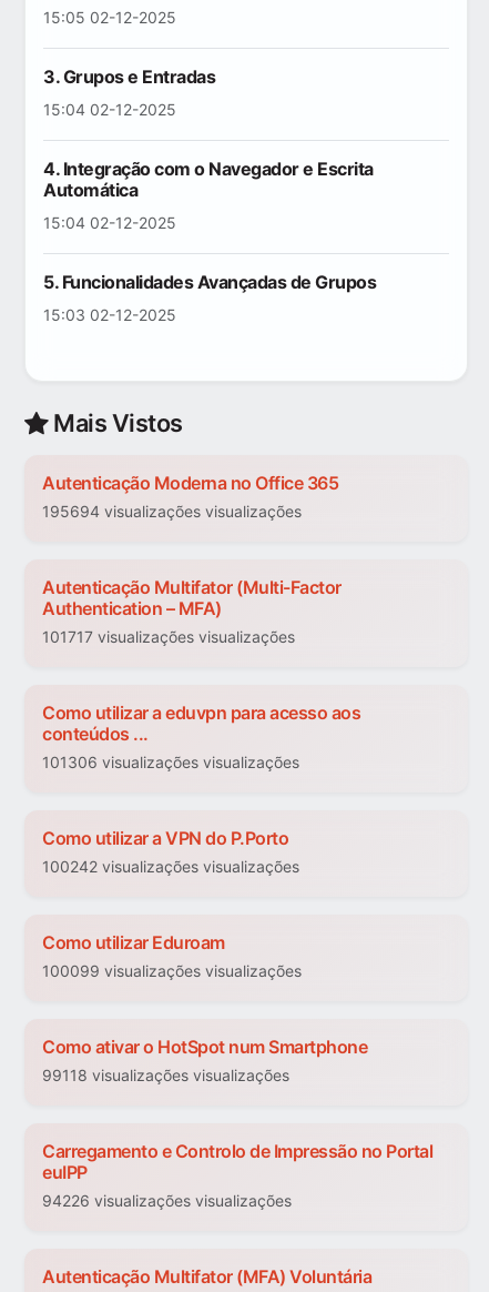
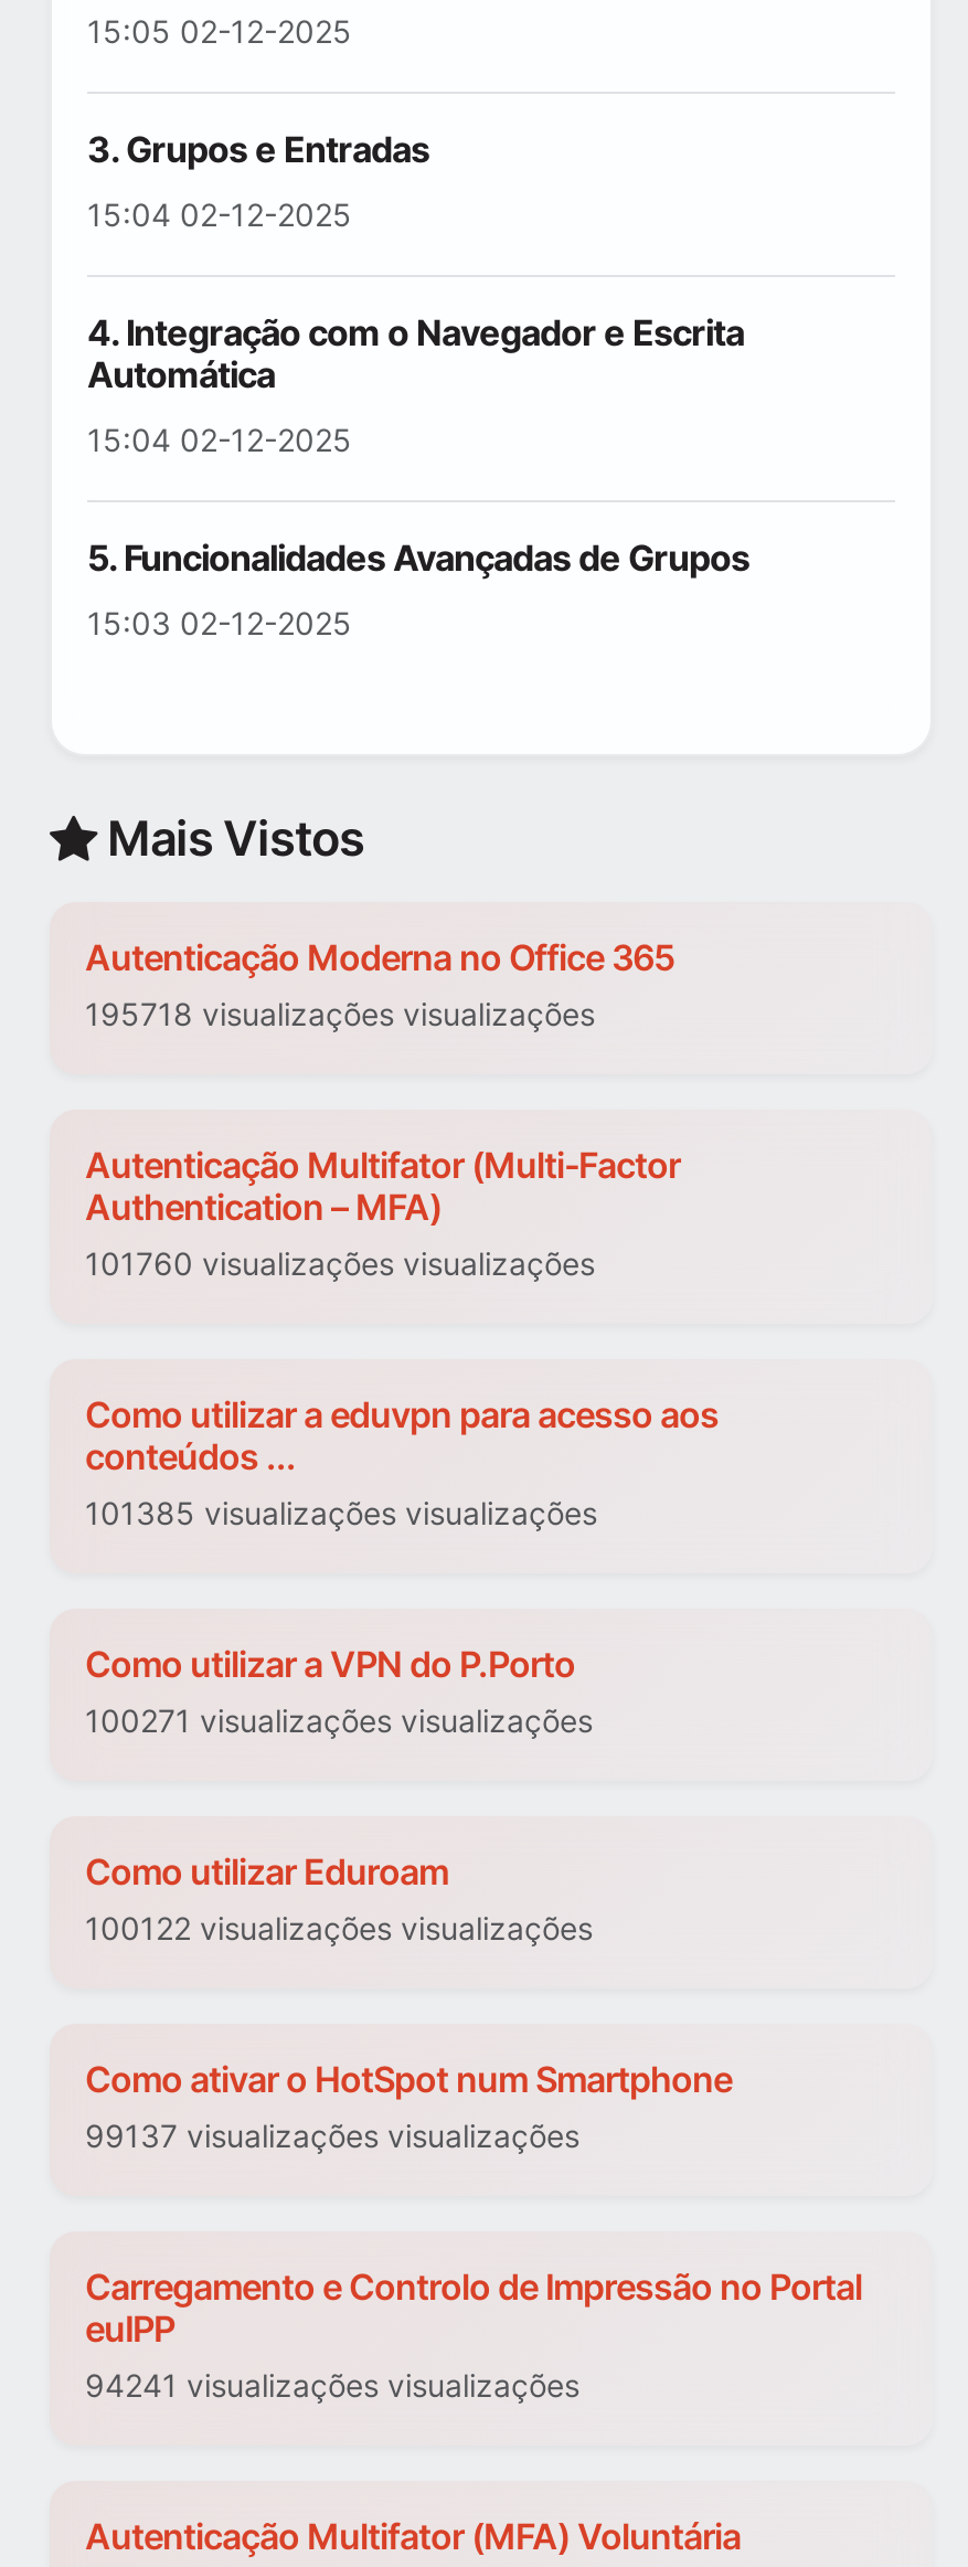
- 195694 visualizações visualizações
+ 195718 visualizações visualizações

- 101717 visualizações visualizações
+ 101760 visualizações visualizações

- 101306 visualizações visualizações
+ 101385 visualizações visualizações

- 100242 visualizações visualizações
+ 100271 visualizações visualizações

- 100099 visualizações visualizações
+ 100122 visualizações visualizações

- 99118 visualizações visualizações
+ 99137 visualizações visualizações

- 94226 visualizações visualizações
+ 94241 visualizações visualizações
